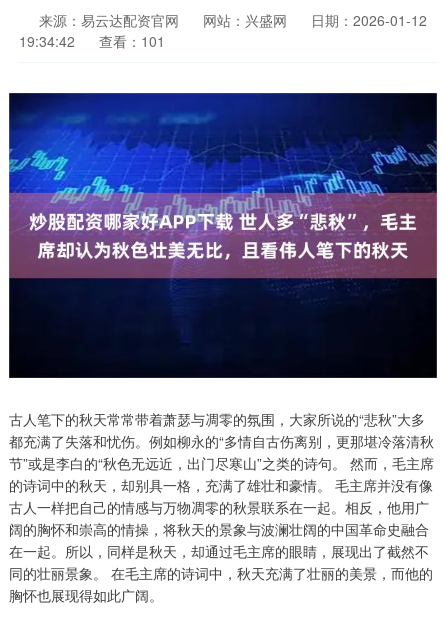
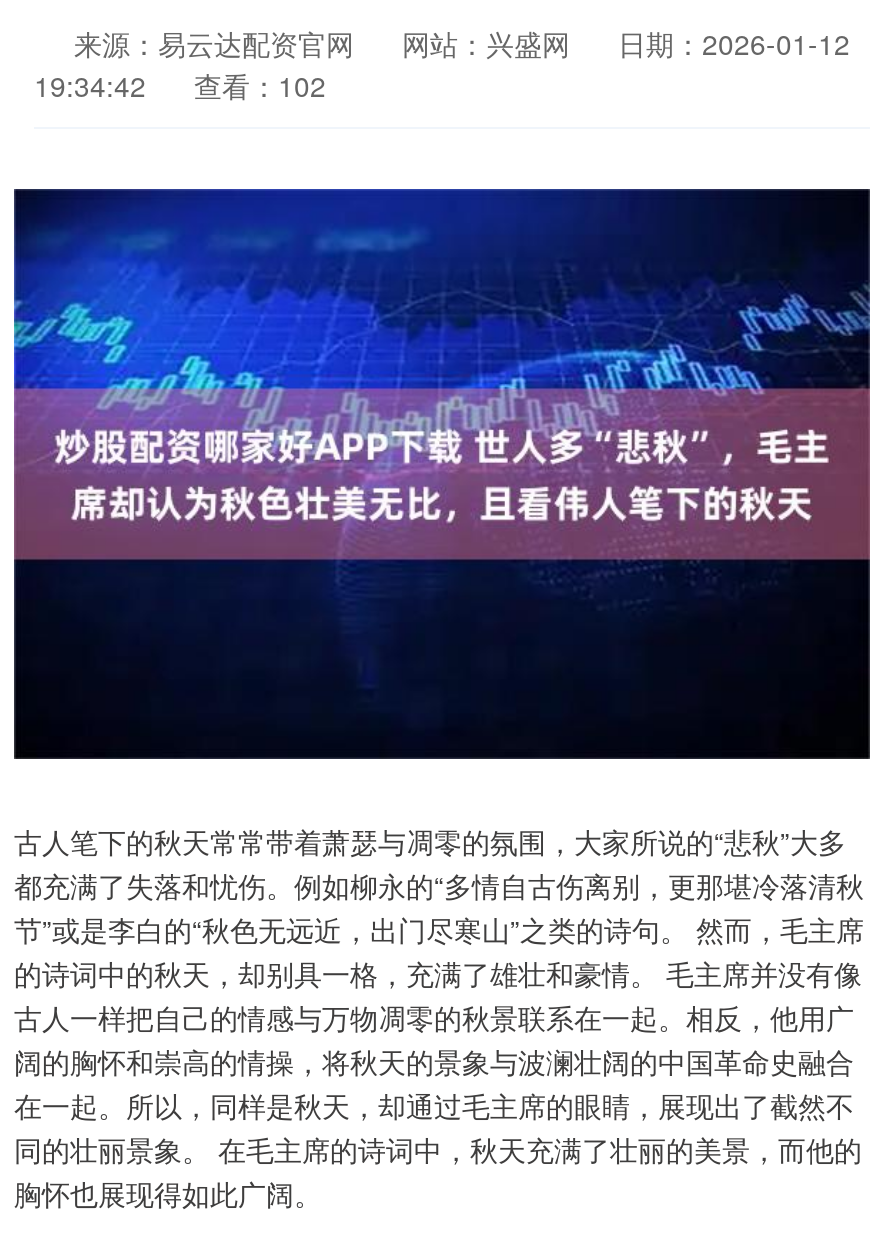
- 19:34:42 查看：101
+ 19:34:42 查看：102
